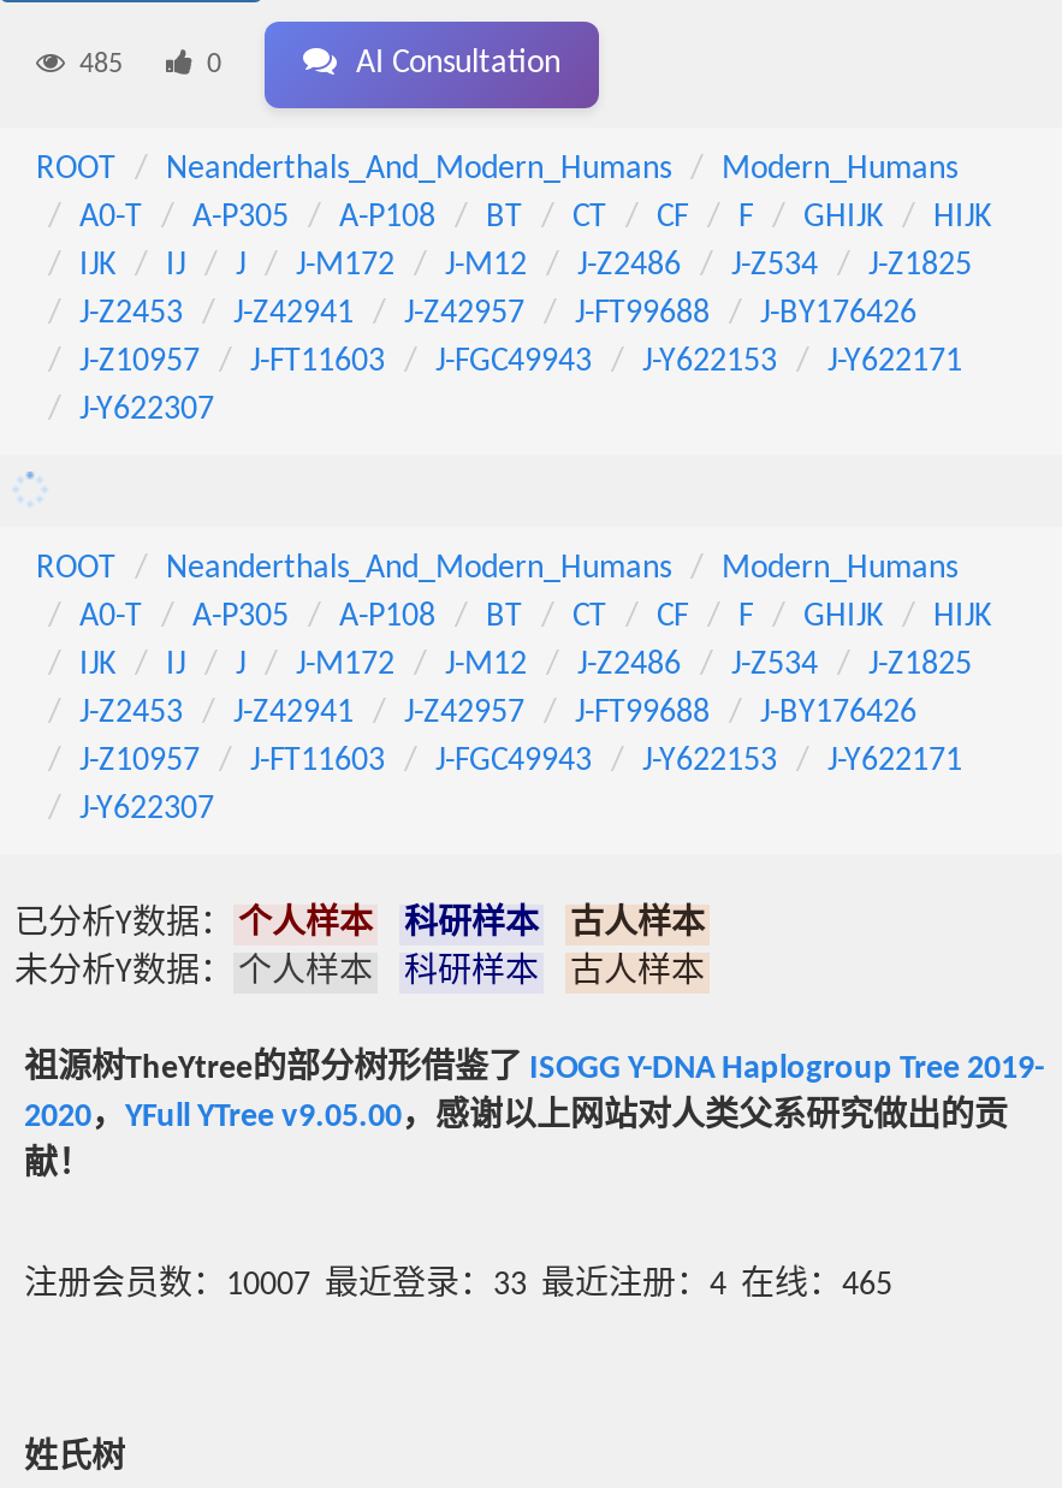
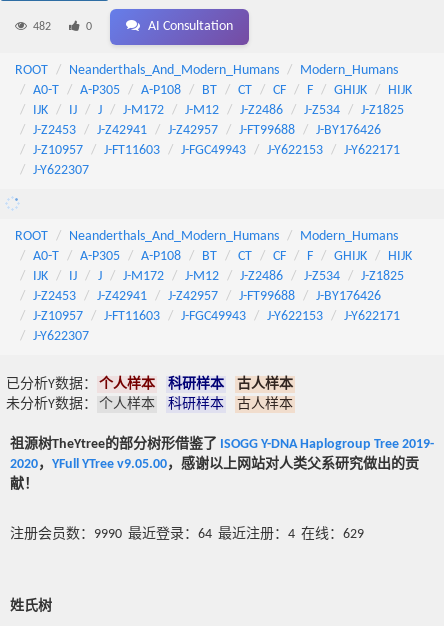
- 485
+ 482

- 注册会员数：10007 最近登录：33 最近注册：4 在线：465
+ 注册会员数：9990 最近登录：64 最近注册：4 在线：629
